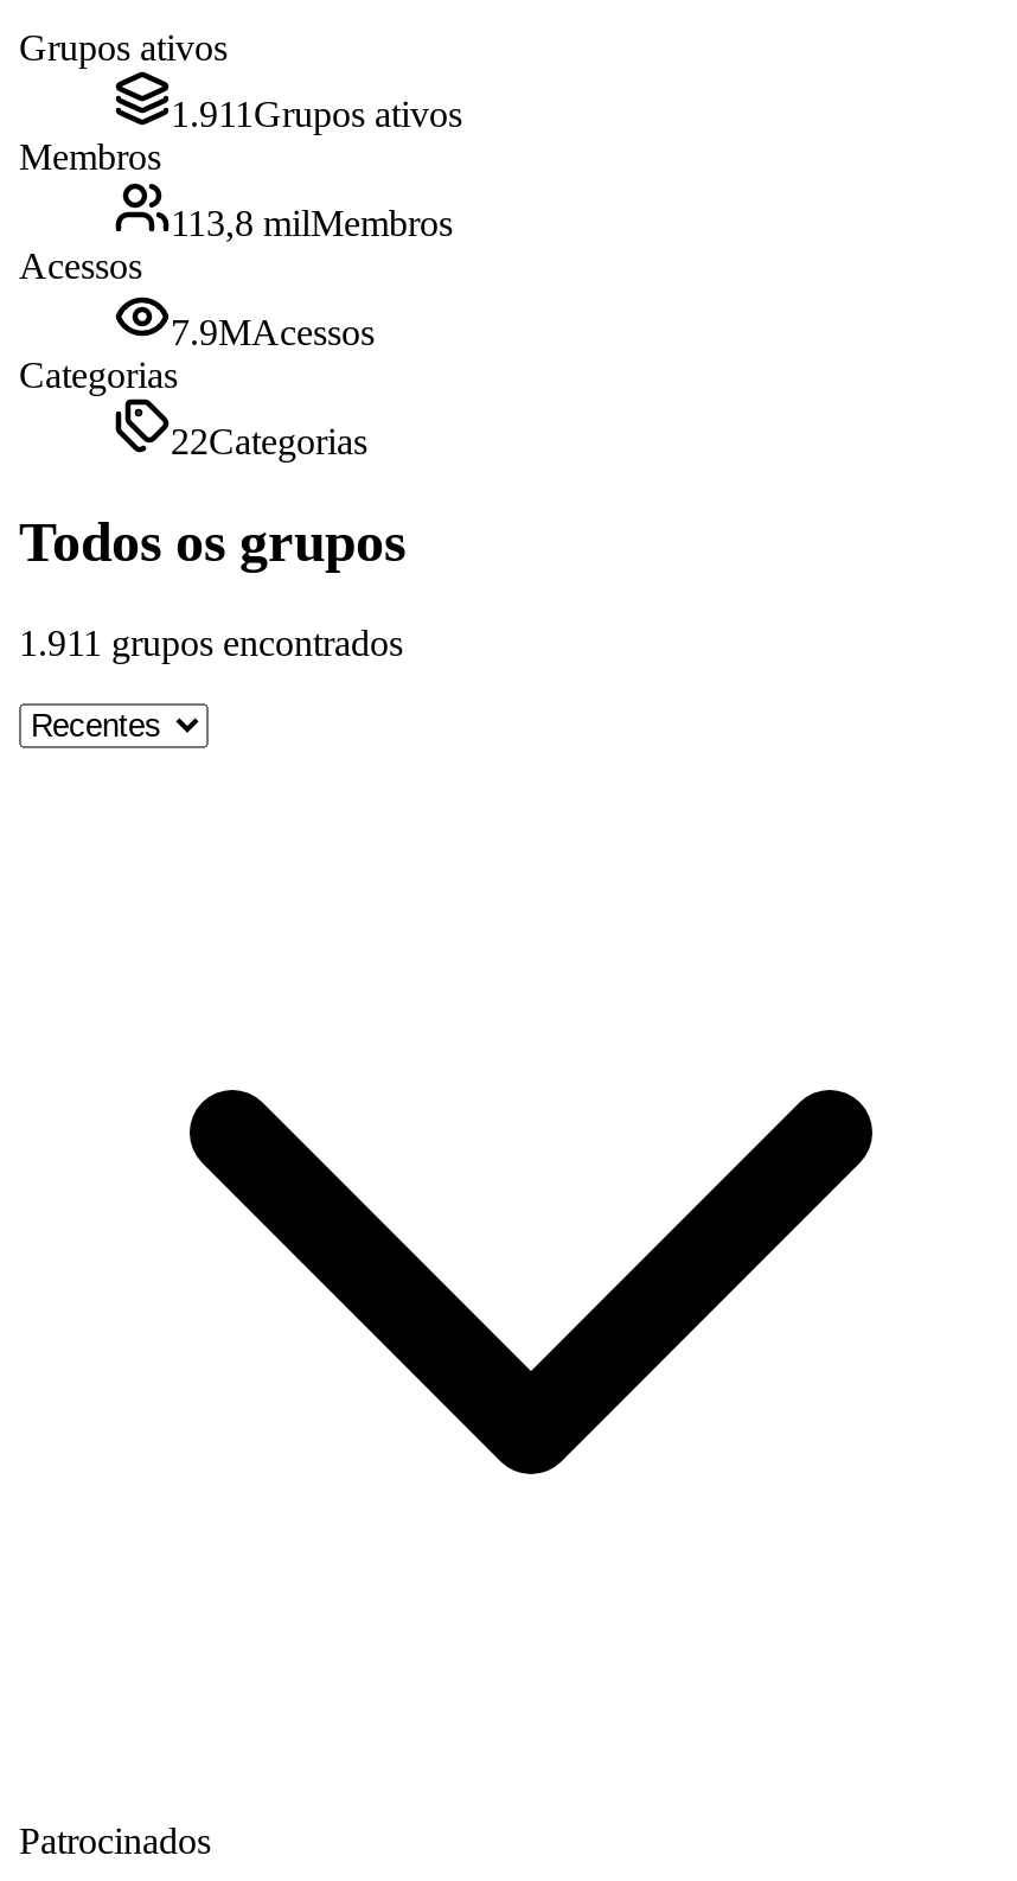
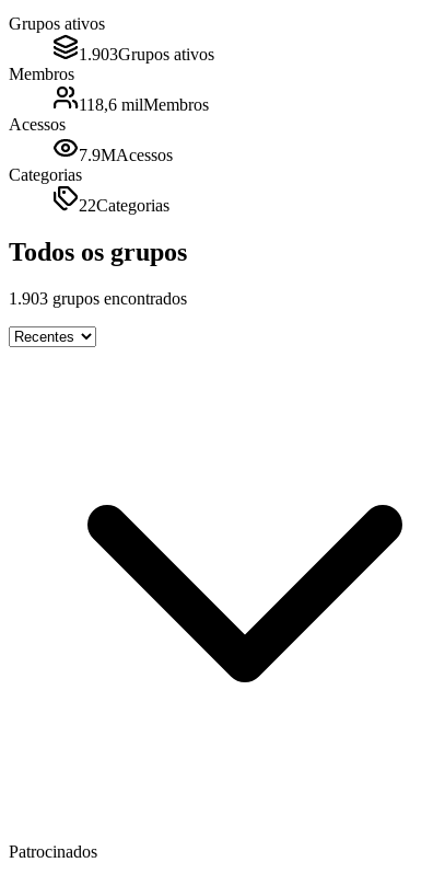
- 1.911 Grupos ativos
+ 1.903 Grupos ativos

- 113,8 milMembros
+ 118,6 milMembros

- 1.911 grupos encontrados
+ 1.903 grupos encontrados
